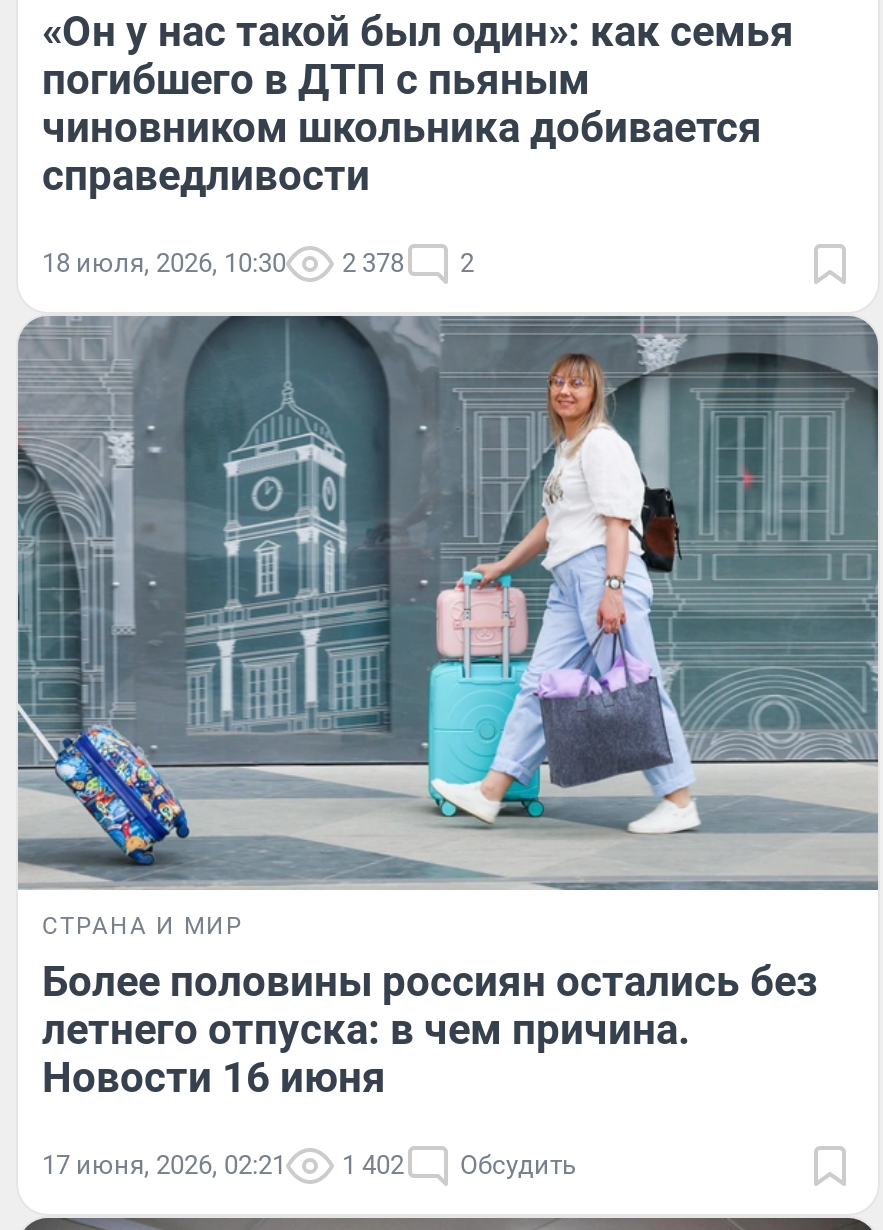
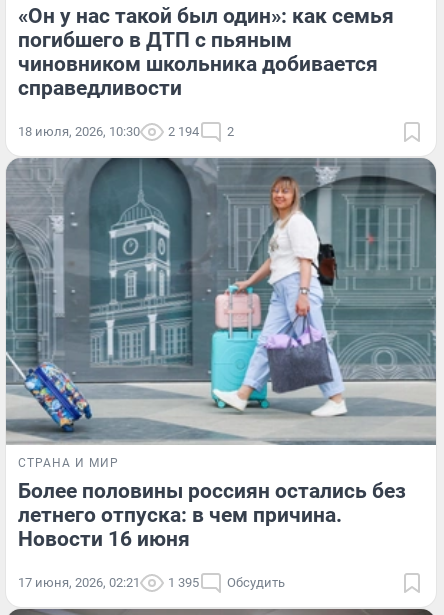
- 18 июля, 2026, 10:30 2 378 2
+ 18 июля, 2026, 10:30 2 194 2

- 17 июня, 2026, 02:21 1 402 Обсудить
+ 17 июня, 2026, 02:21 1 395 Обсудить
